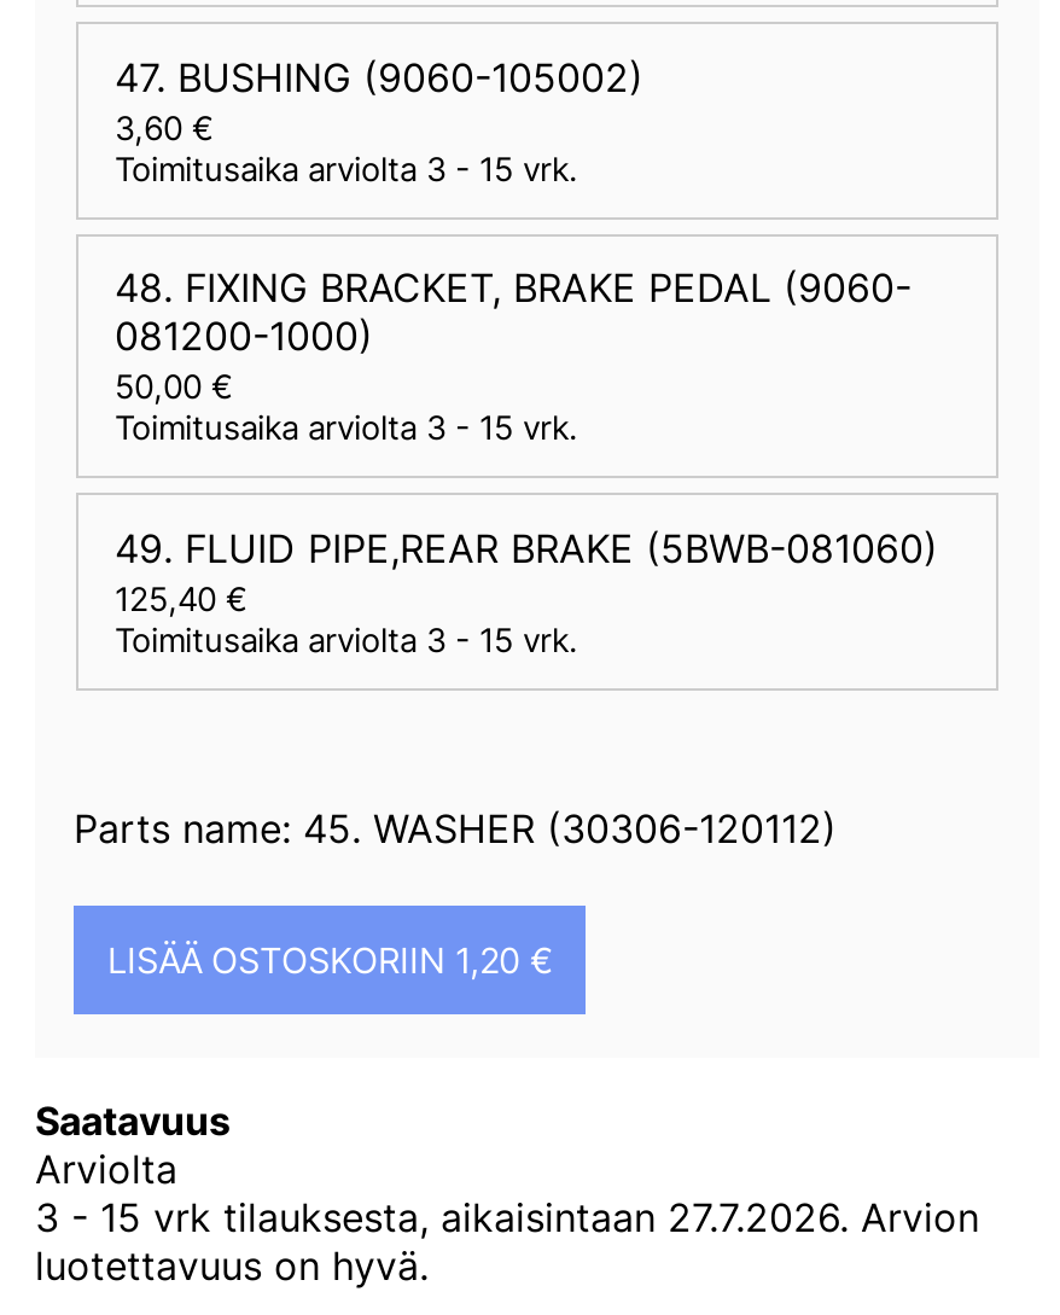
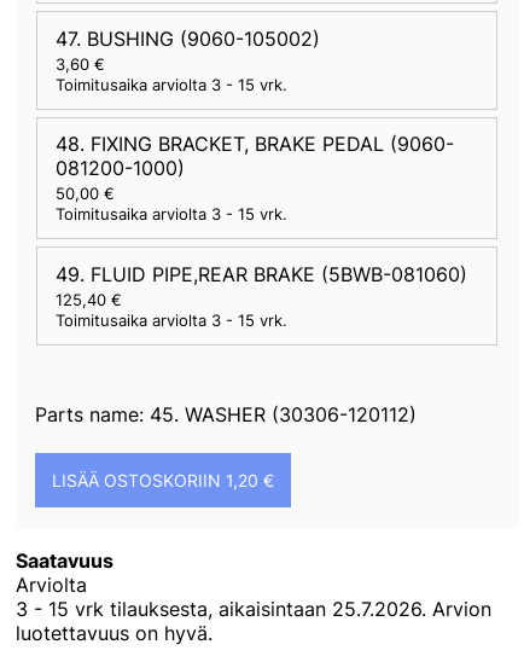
- 3 - 15 vrk tilauksesta, aikaisintaan 27.7.2026. Arvion
+ 3 - 15 vrk tilauksesta, aikaisintaan 25.7.2026. Arvion
